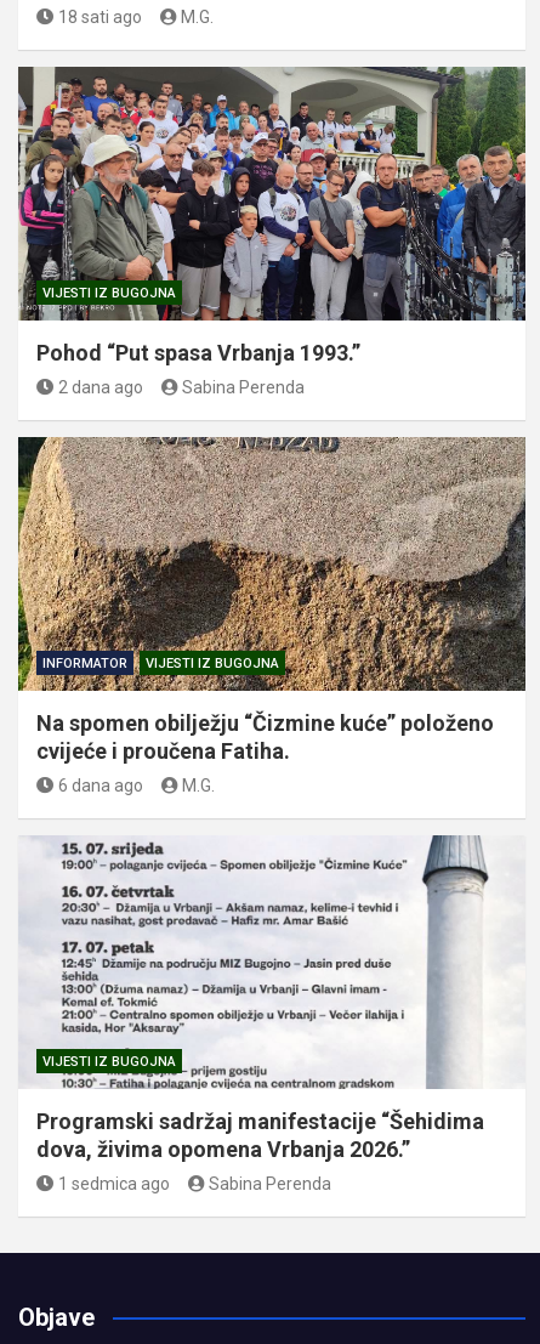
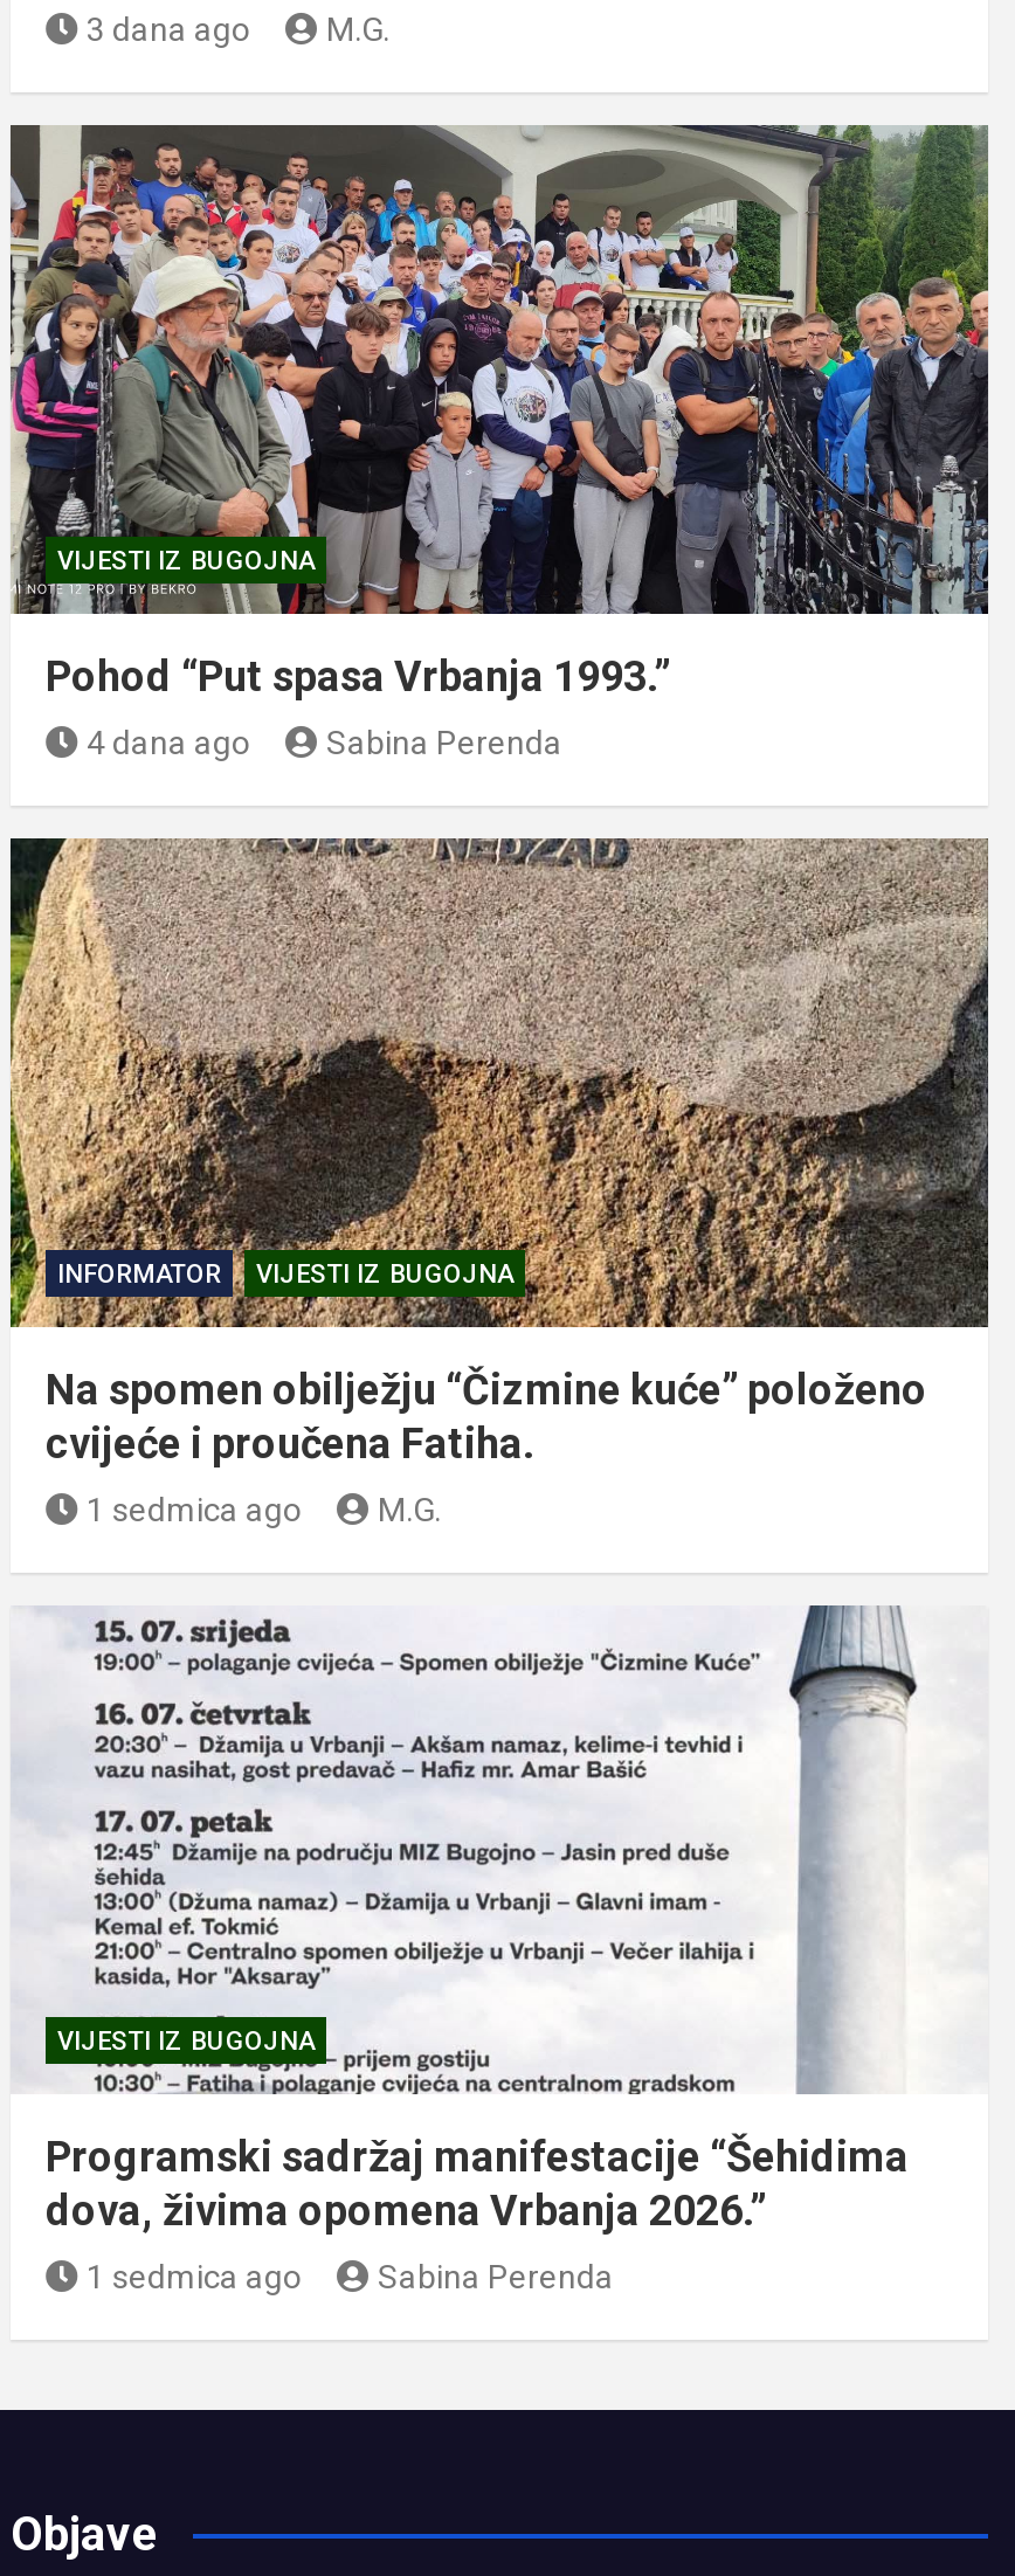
- 18 sati ago
+ 3 dana ago

- 2 dana ago
+ 4 dana ago

- 6 dana ago
+ 1 sedmica ago
